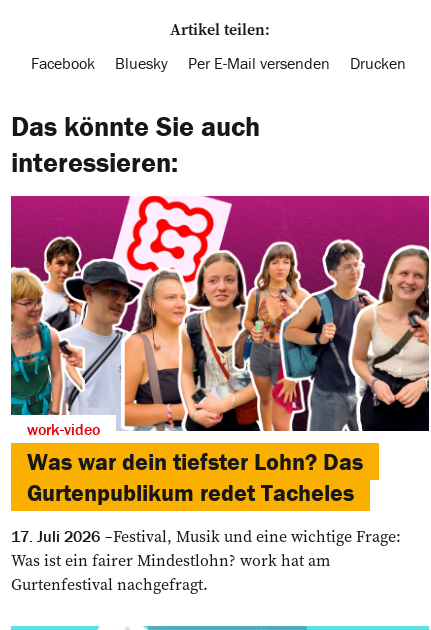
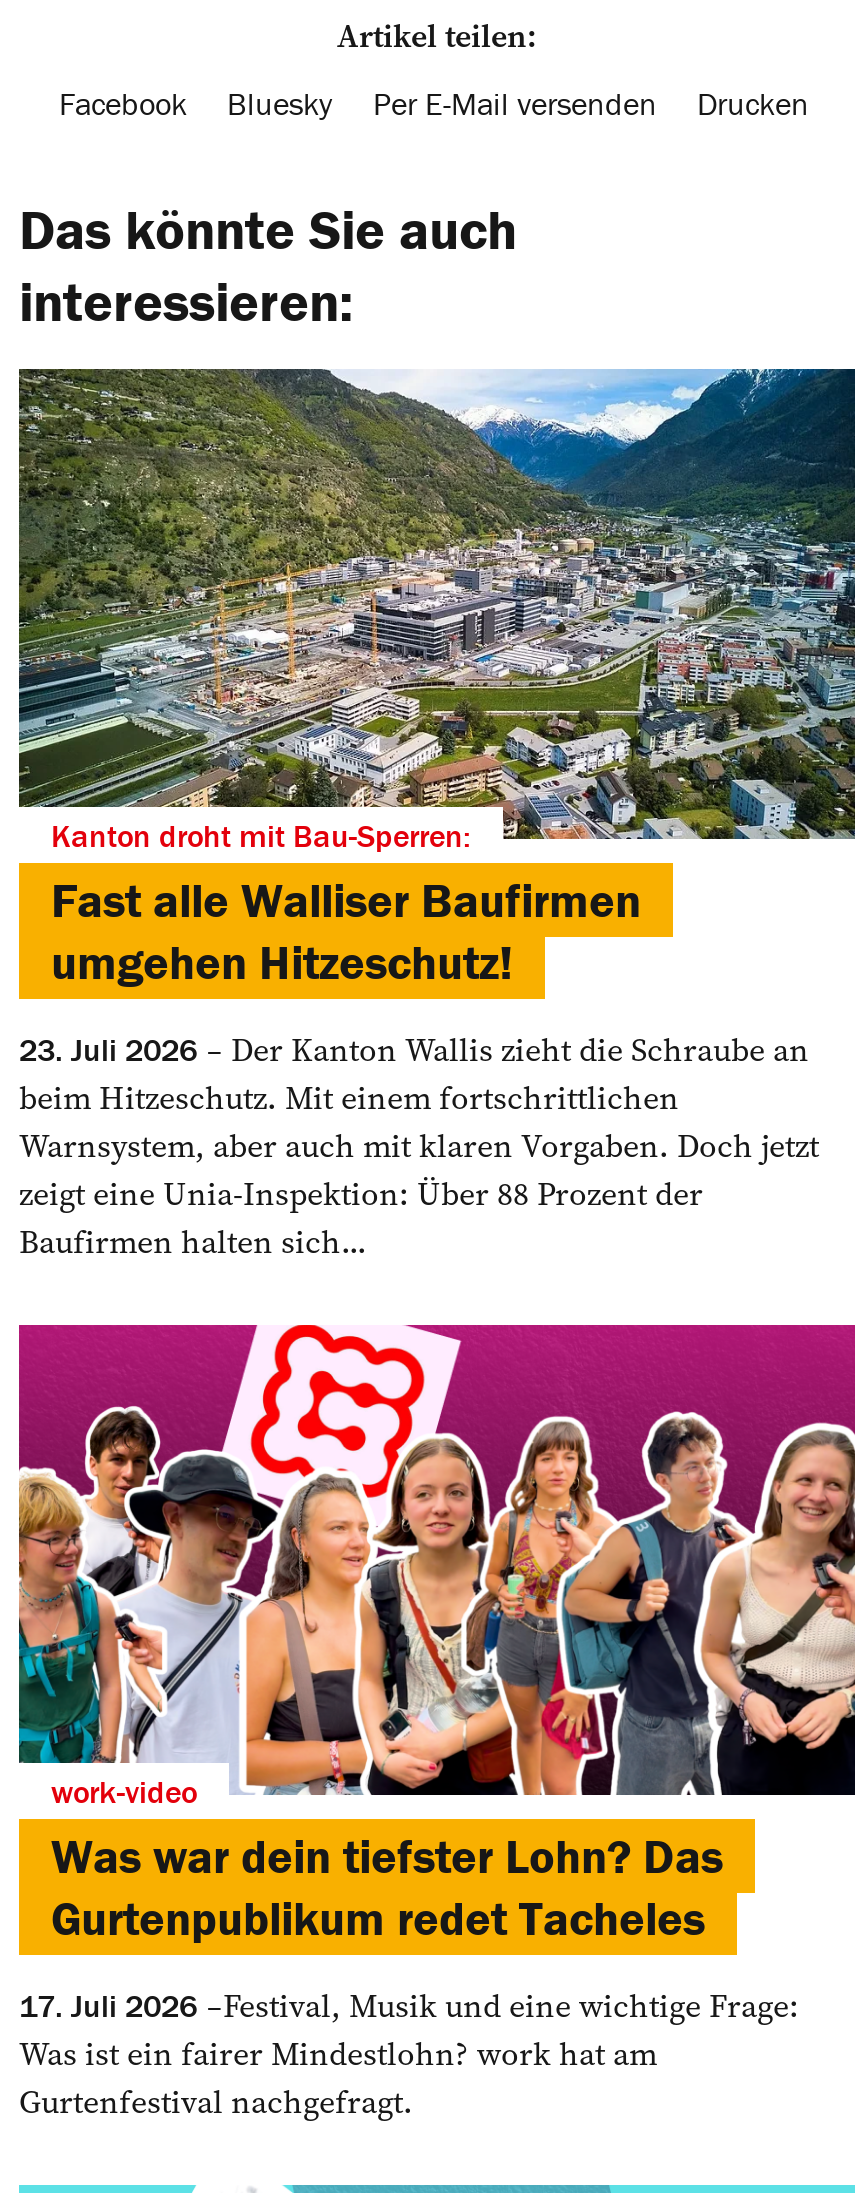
+ [image]
+ Kanton droht mit Bau-Sperren:
+ Fast alle Walliser Baufirmen
+ umgehen Hitzeschutz!
+ 23. Juli 2026
+ Der Kanton Wallis zieht die Schraube an
+ beim Hitzeschutz. Mit einem fortschrittlichen
+ Warnsystem, aber auch mit klaren Vorgaben. Doch jetzt
+ zeigt eine Unia-Inspektion: Über 88 Prozent der
+ Baufirmen halten sich...
